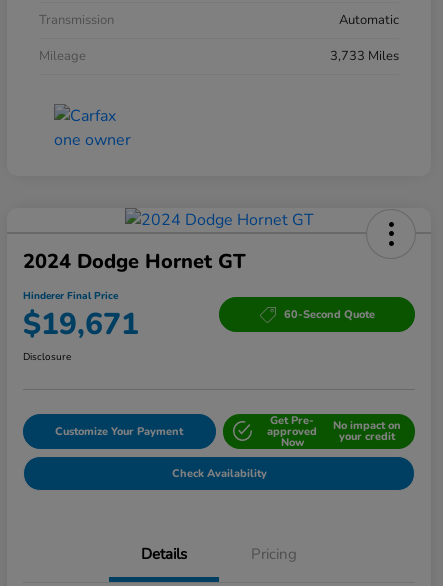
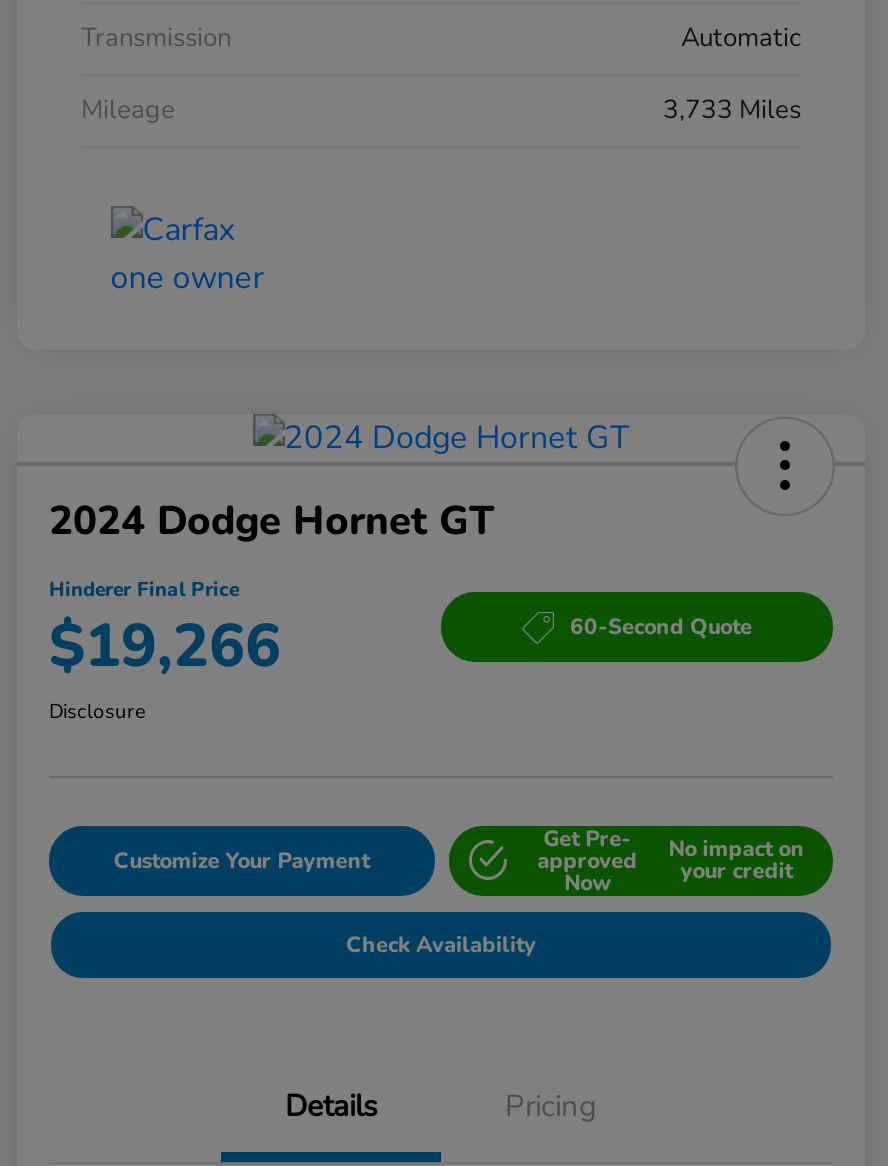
- $19,671
+ $19,266
